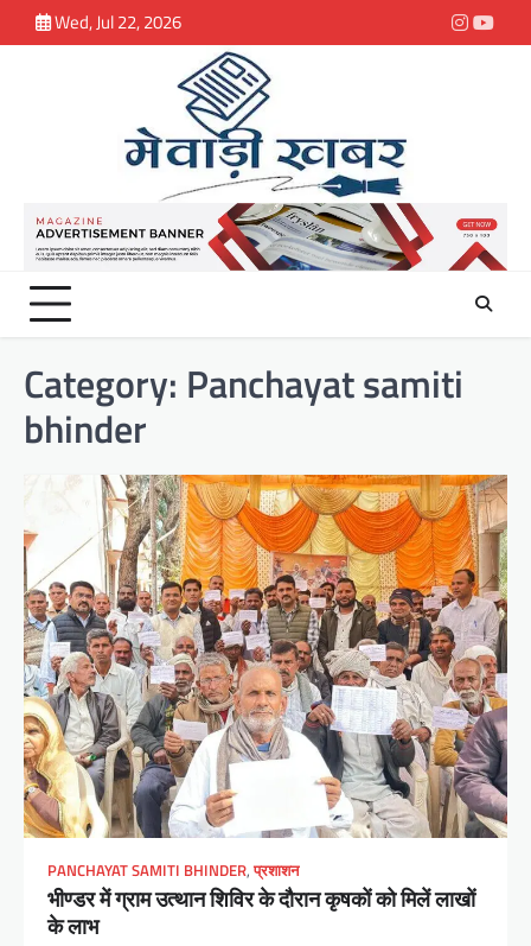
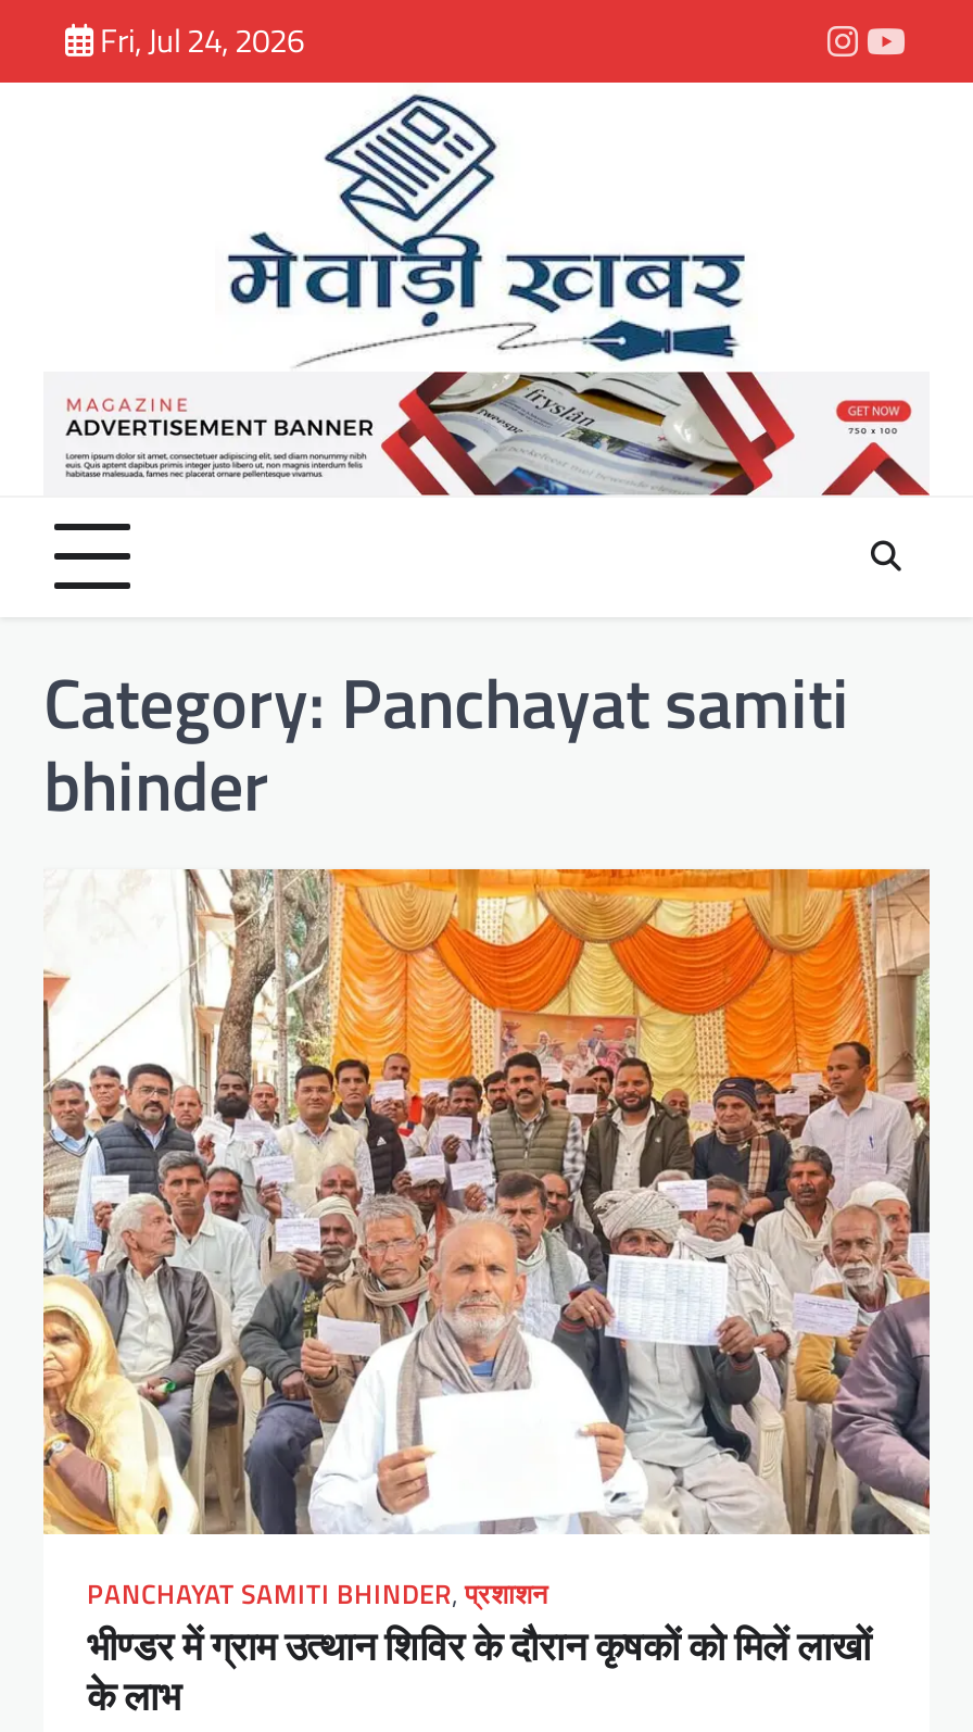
- Wed, Jul 22, 2026
+ Fri, Jul 24, 2026
